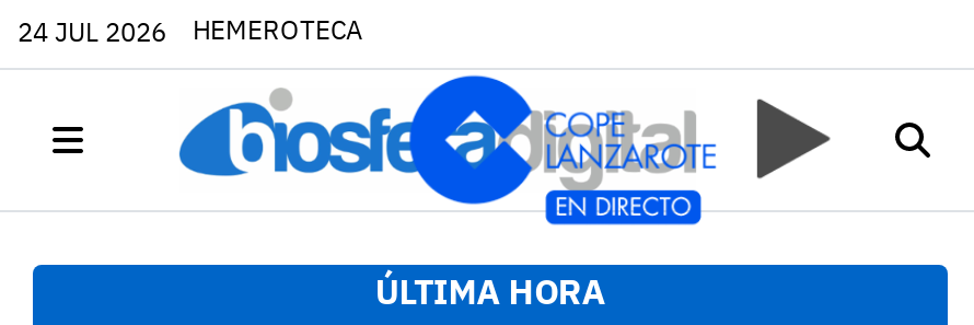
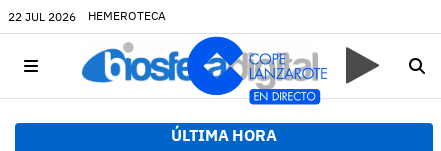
- 24 JUL 2026 HEMEROTECA
+ 22 JUL 2026 HEMEROTECA
